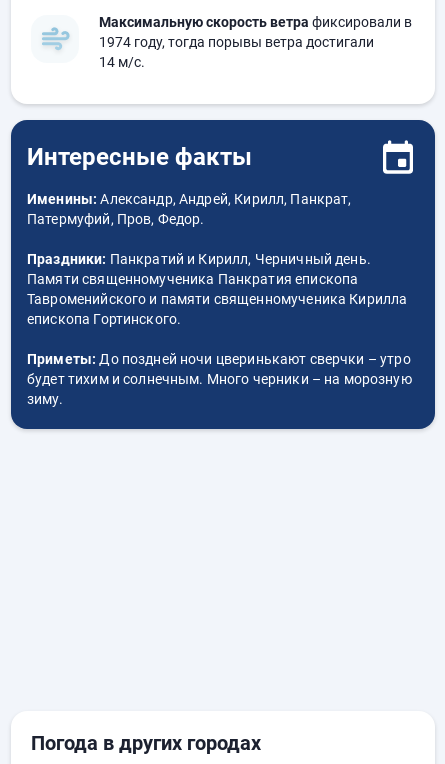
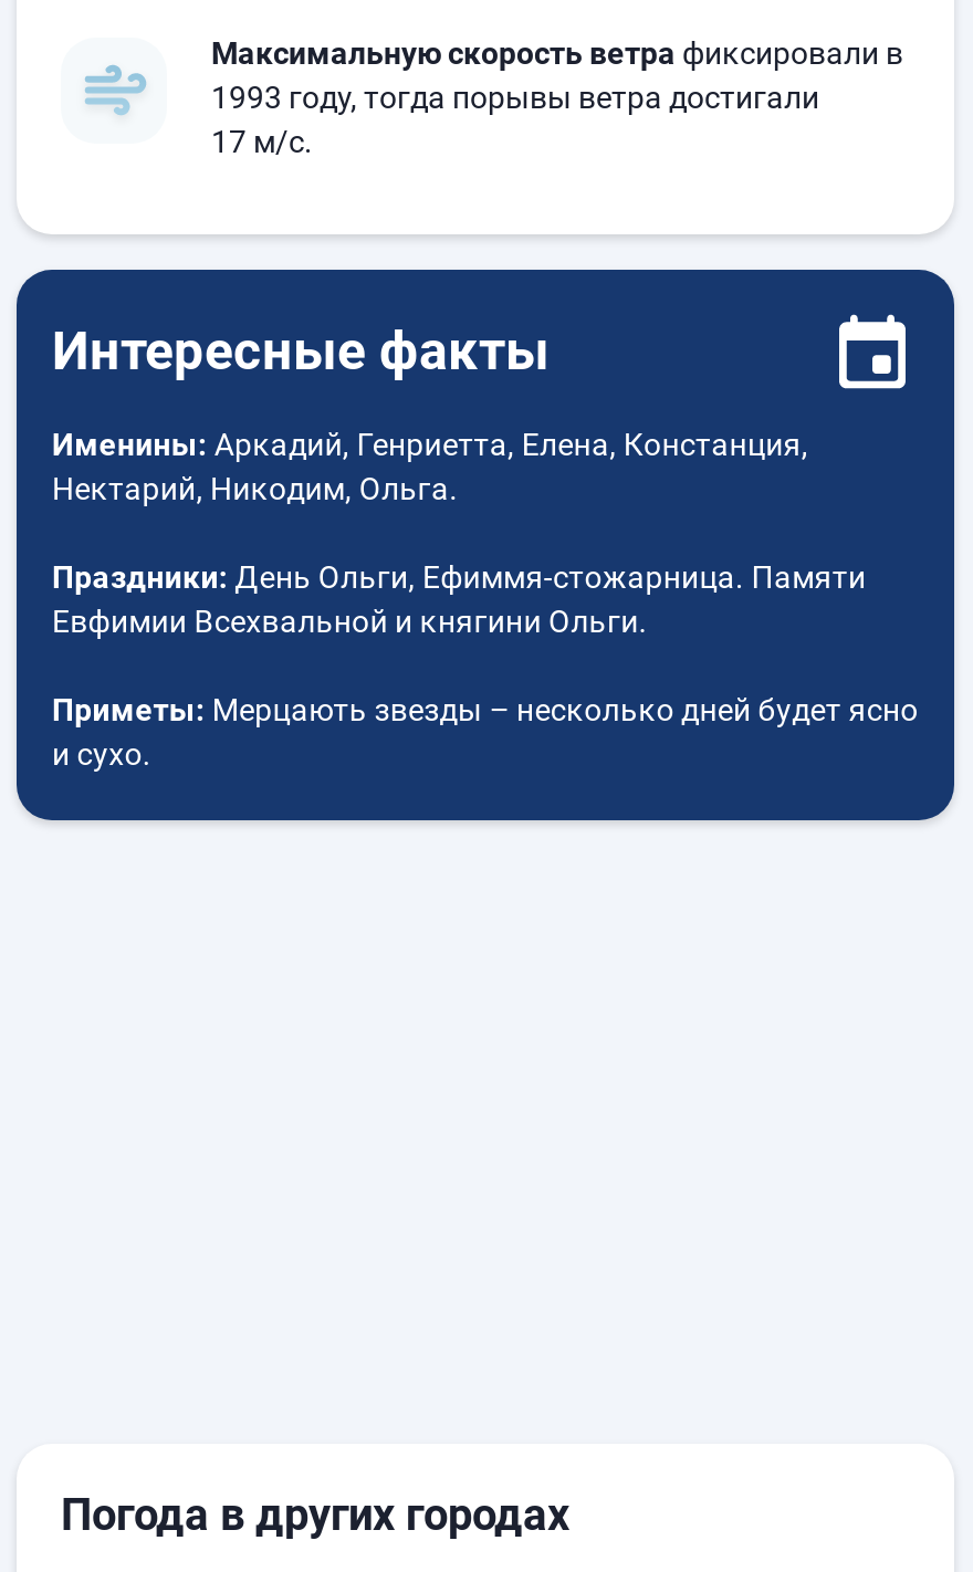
- 1974 году, тогда порывы ветра достигали
+ 1993 году, тогда порывы ветра достигали

- 14 м/с.
+ 17 м/с.

- Именины: Александр, Андрей, Кирилл, Панкрат,
- Патермуфий, Пров, Федор.
+ Именины: Аркадий, Генриетта, Елена, Констанция,
+ Нектарий, Никодим, Ольга.

- Праздники: Панкратий и Кирилл, Черничный день.
- Памяти священномученика Панкратия епископа
- Тавроменийского и памяти священномученика Кирилла
- епископа Гортинского.
+ Праздники: День Ольги, Ефиммя-стожарница. Памяти
+ Евфимии Всехвальной и княгини Ольги.

- Приметы: До поздней ночи цверинькают сверчки – утро
- будет тихим и солнечным. Много черники – на морозную
- зиму.
+ Приметы: Мерцають звезды – несколько дней будет ясно
+ и сухо.
